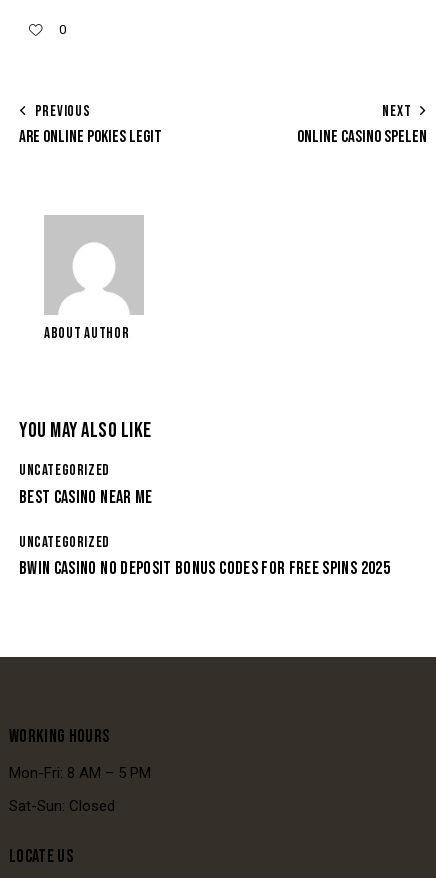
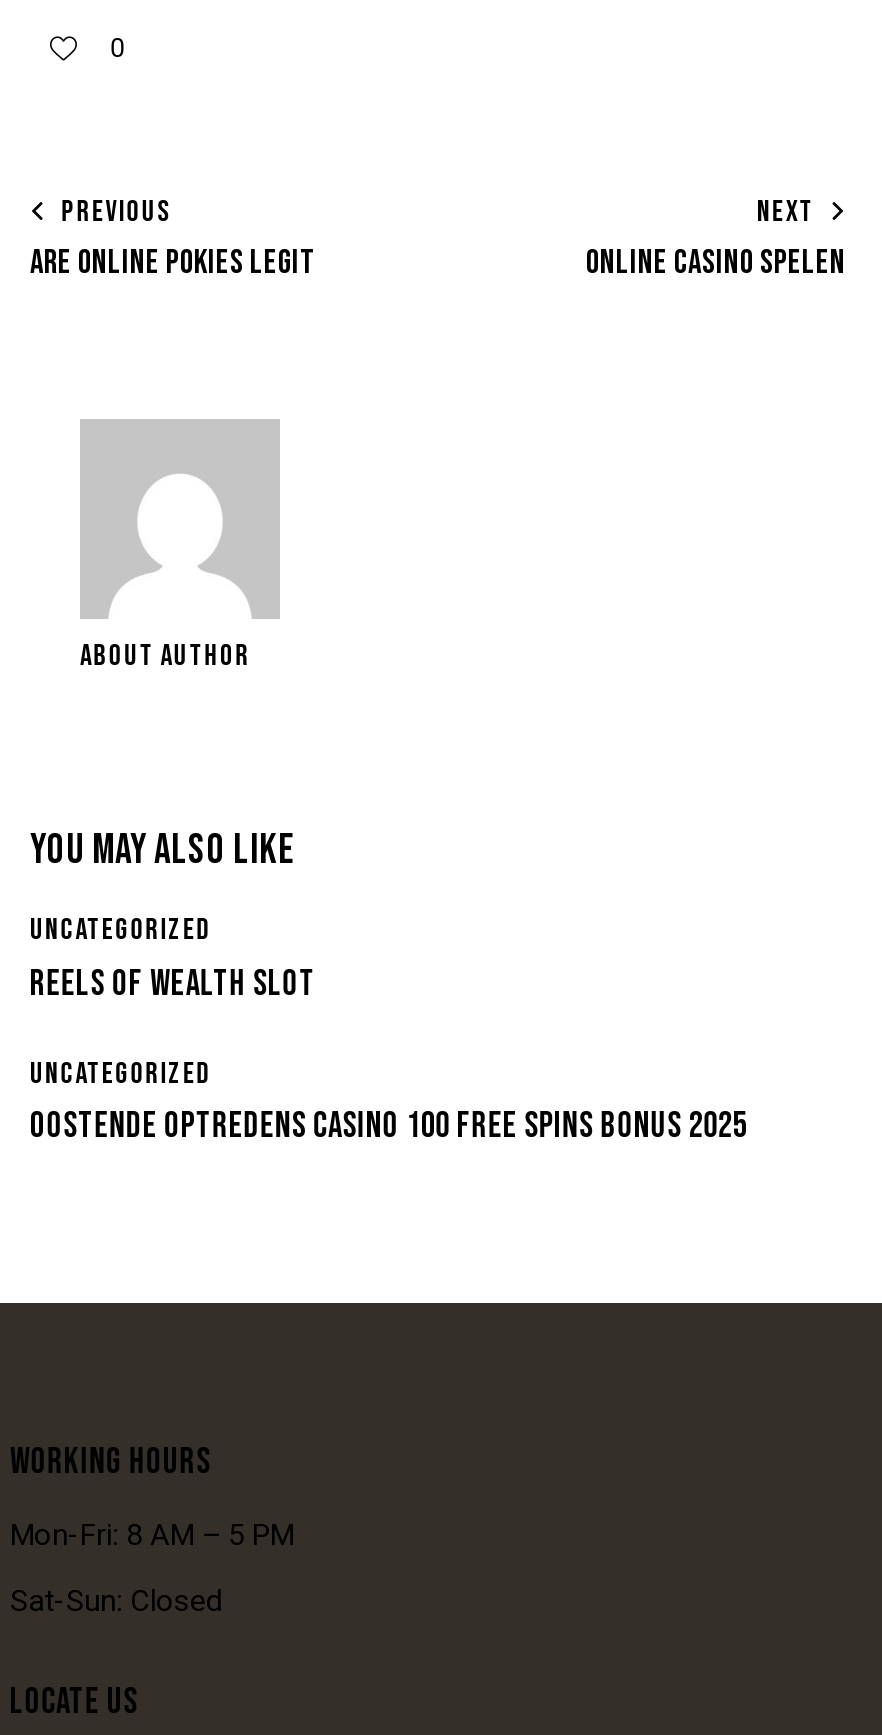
- BEST CASINO NEAR ME
+ REELS OF WEALTH SLOT

- BWIN CASINO NO DEPOSIT BONUS CODES FOR FREE SPINS 2025
+ OOSTENDE OPTREDENS CASINO 100 FREE SPINS BONUS 2025
